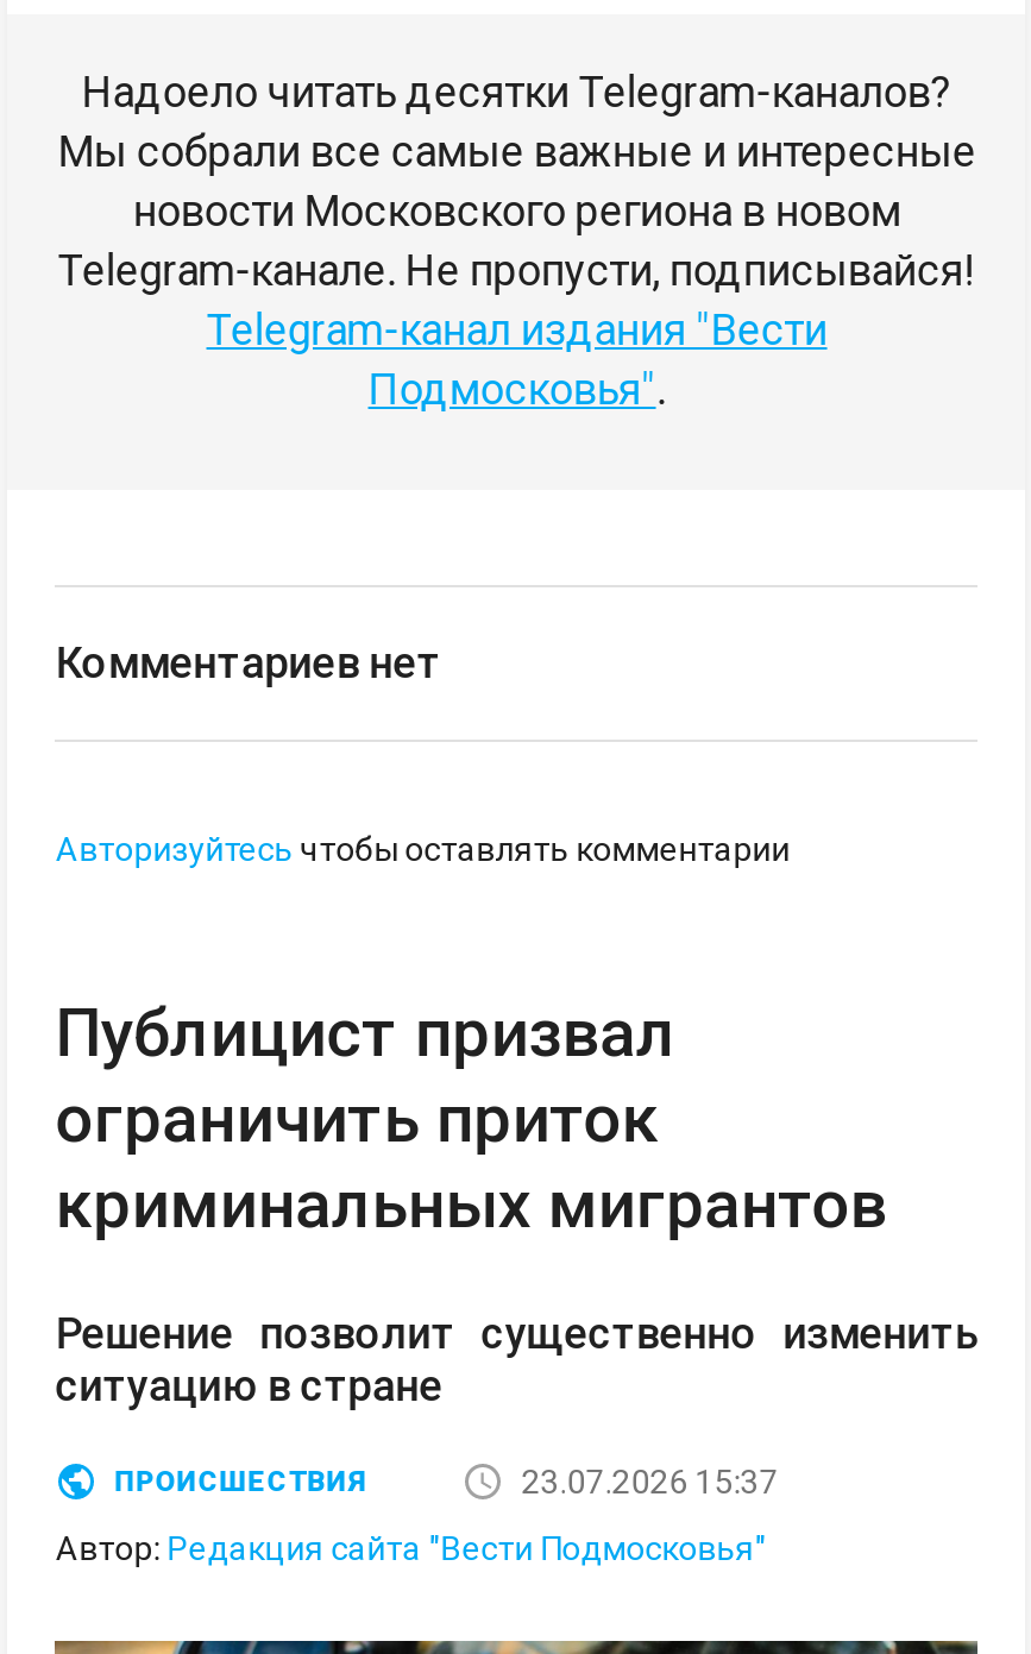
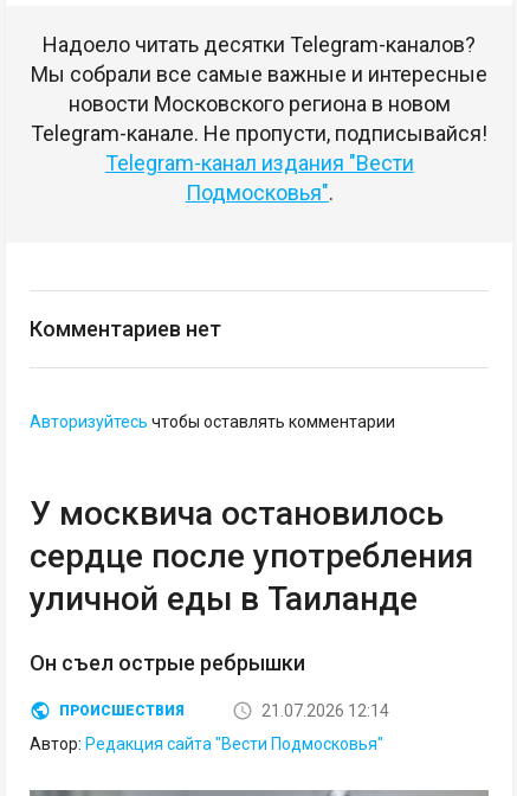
- Публицист призвал
- ограничить приток
- криминальных мигрантов
+ У москвича остановилось
+ сердце после употребления
+ уличной еды в Таиланде

- Решение позволит существенно изменить
- ситуацию в стране
+ Он съел острые ребрышки

- 23.07.2026 15:37
+ 21.07.2026 12:14
